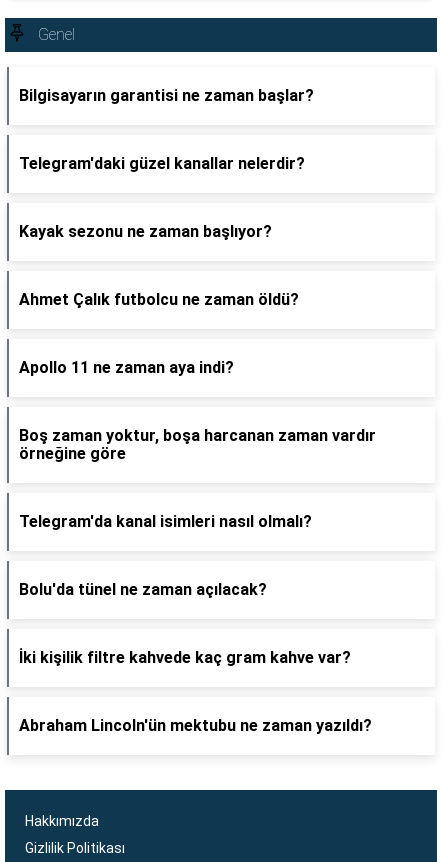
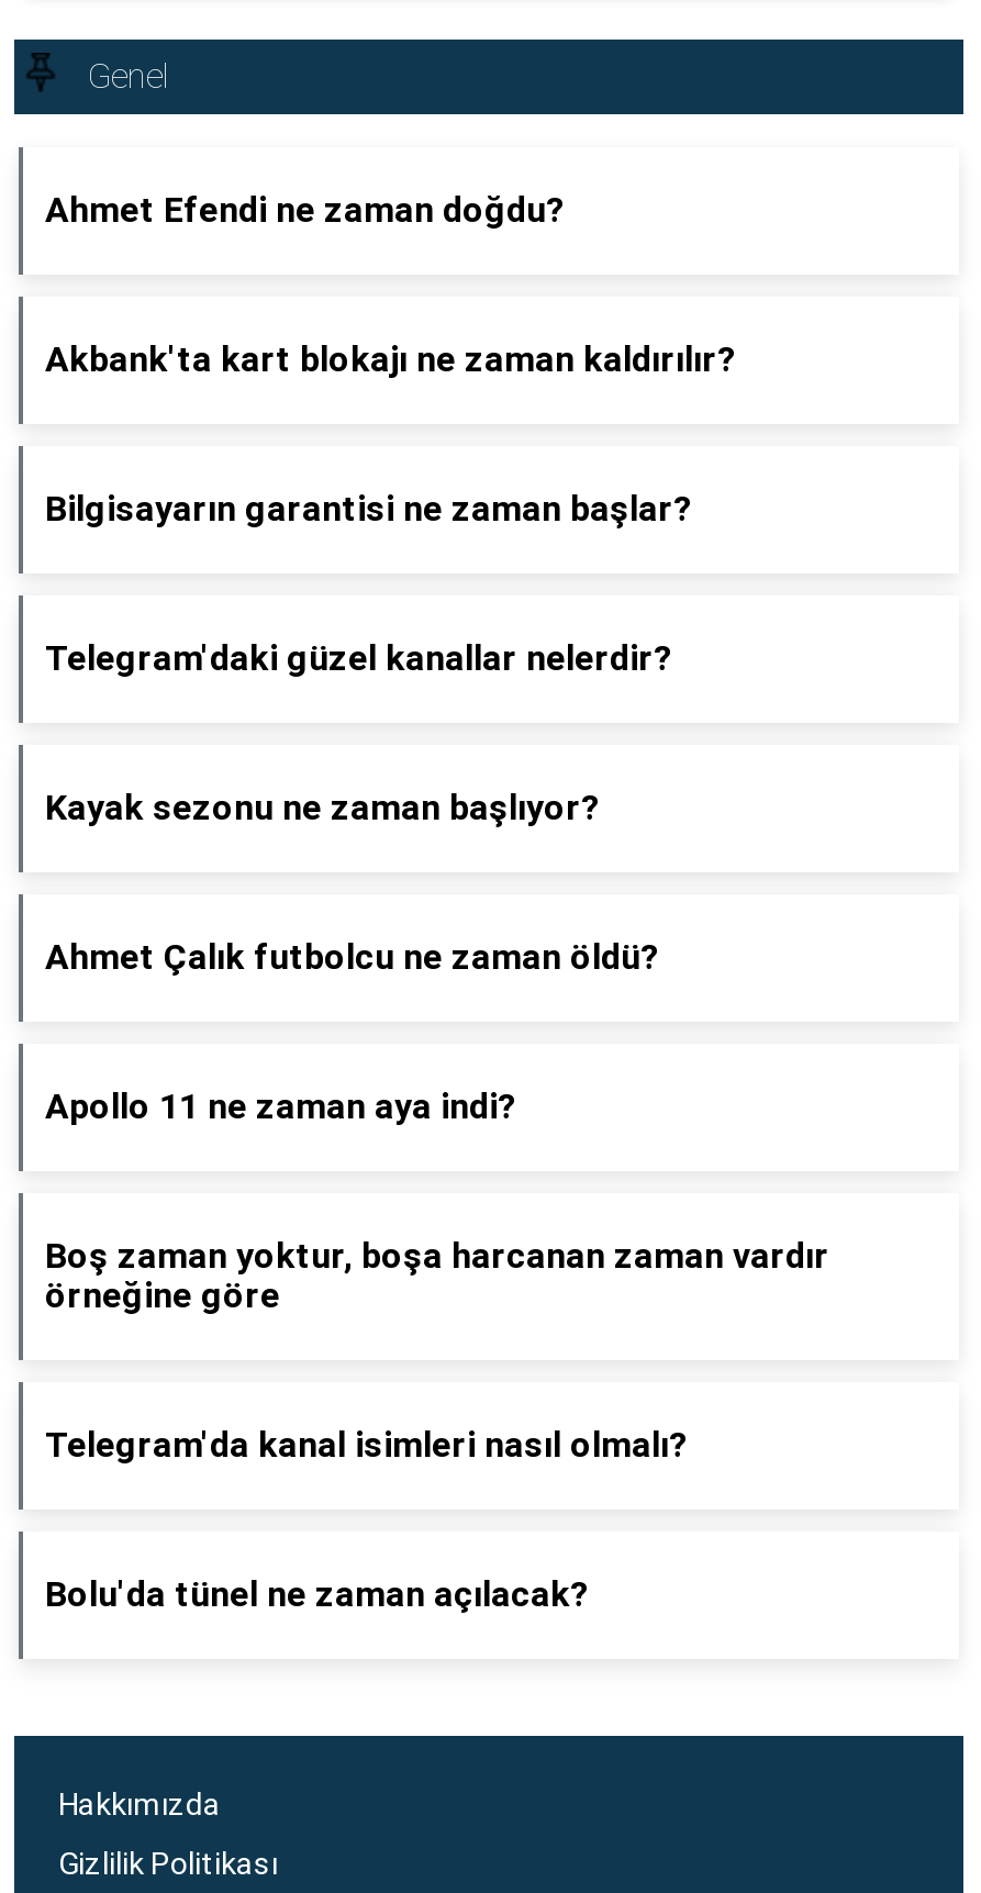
+ Ahmet Efendi ne zaman doğdu?

+ Akbank'ta kart blokajı ne zaman kaldırılır?

moved down: Bilgisayarın garantisi ne zaman başlar? | Telegram'daki güzel kanallar nelerdir? | Kayak sezonu ne zaman başlıyor? | ... | Telegram'da kanal isimleri nasıl olmalı? | Bolu'da tünel ne zaman açılacak?

- İki kişilik filtre kahvede kaç gram kahve var?

- Abraham Lincoln'ün mektubu ne zaman yazıldı?
